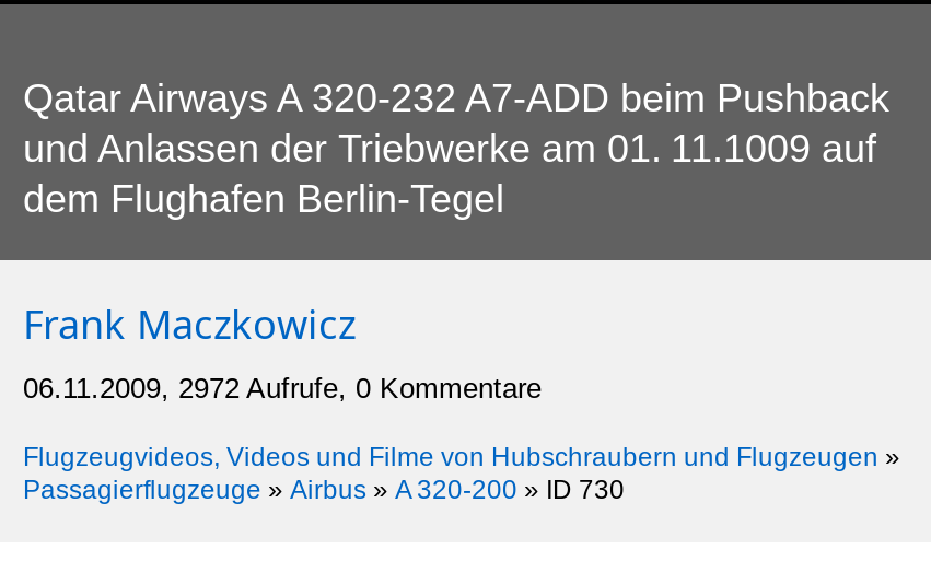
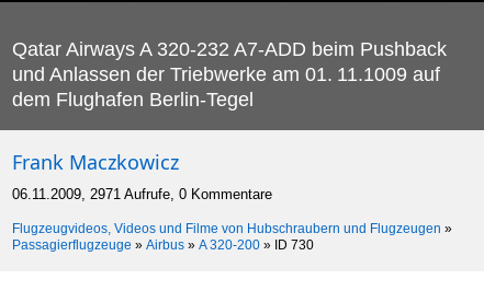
- 06.11.2009, 2972 Aufrufe, 0 Kommentare
+ 06.11.2009, 2971 Aufrufe, 0 Kommentare
